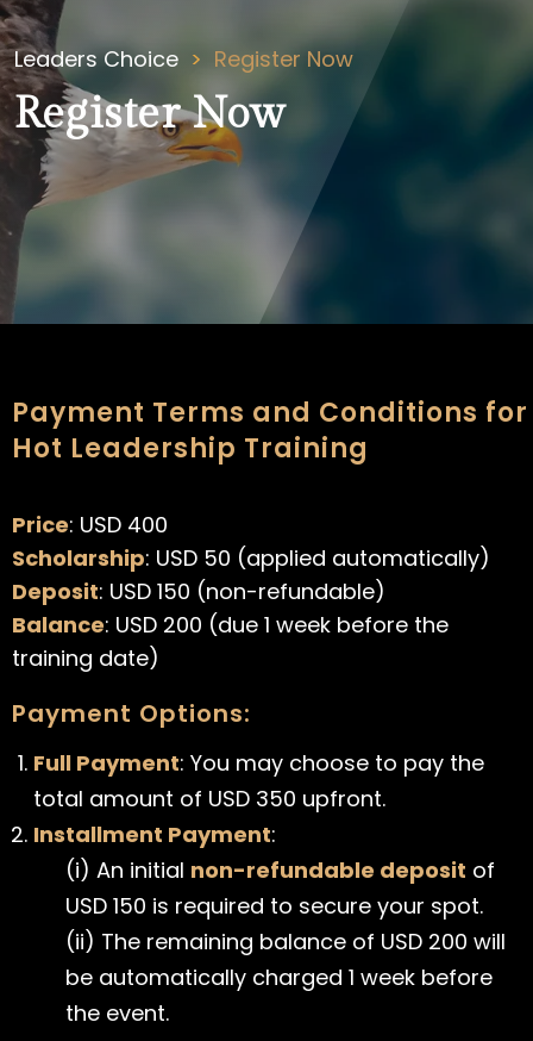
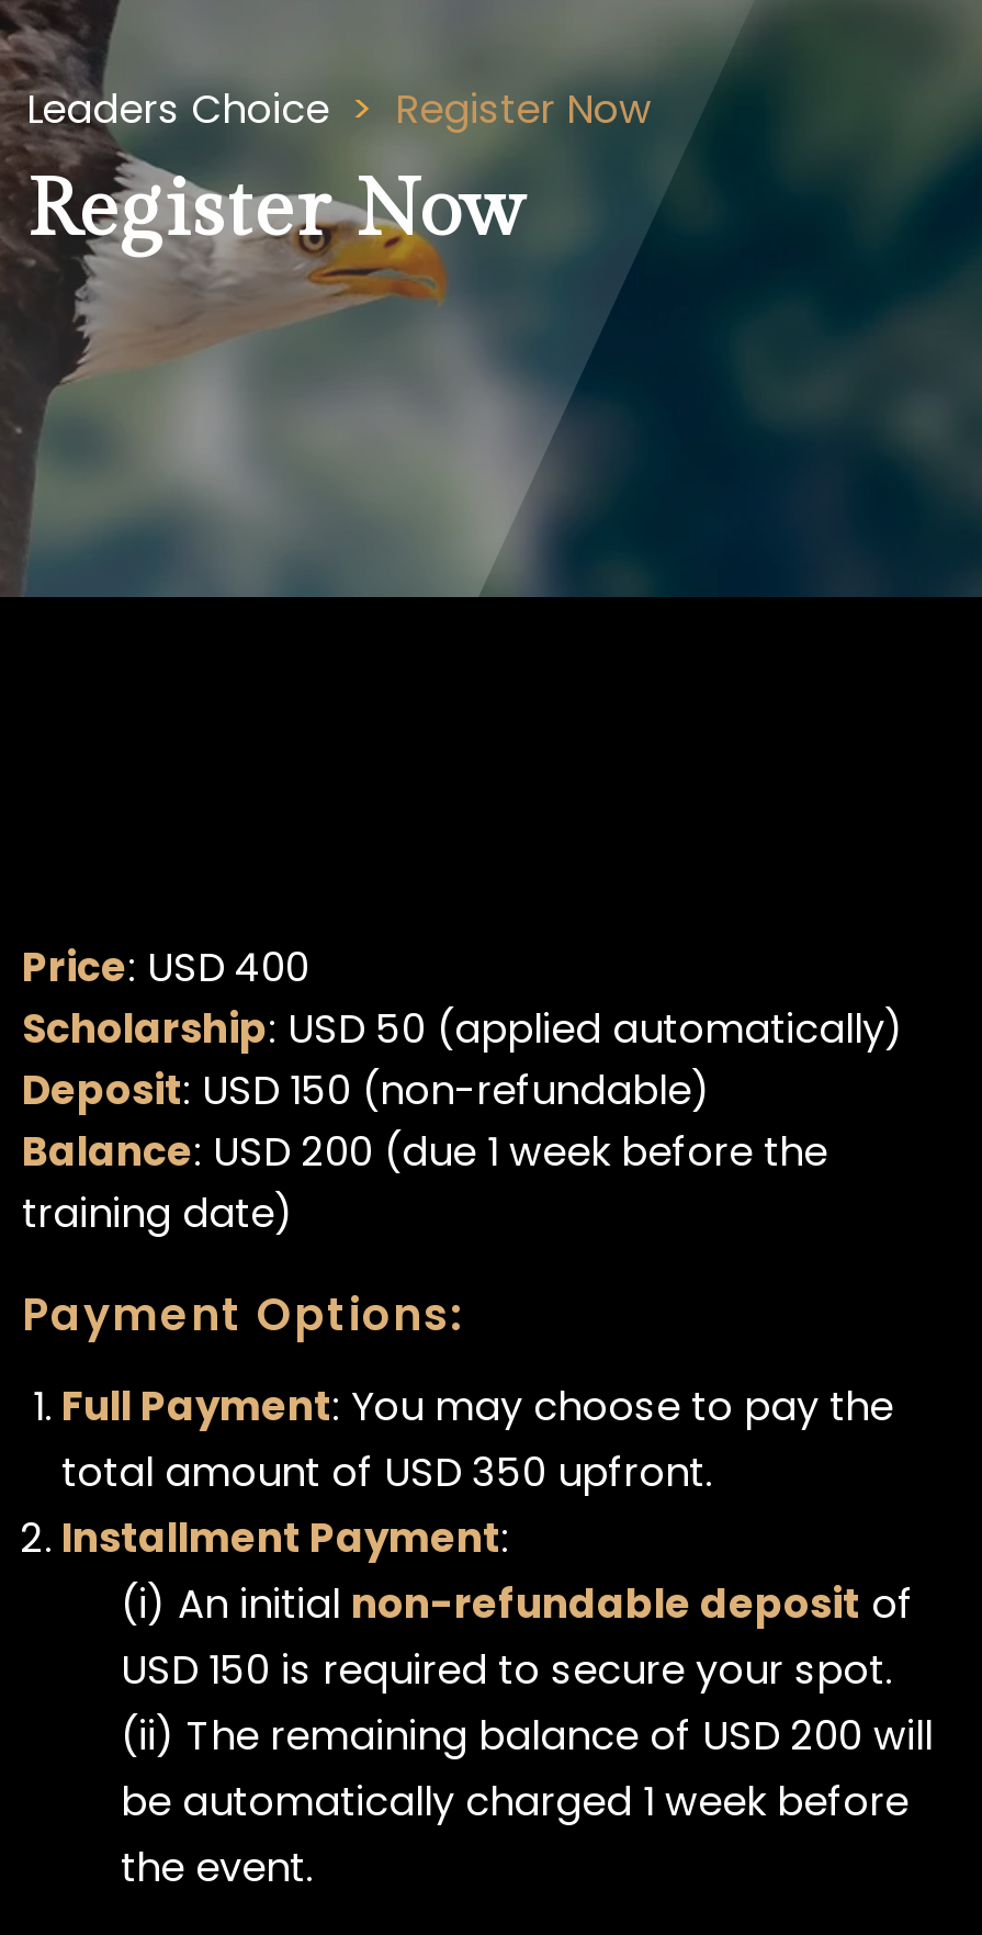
- Payment Terms and Conditions for
- Hot Leadership Training
